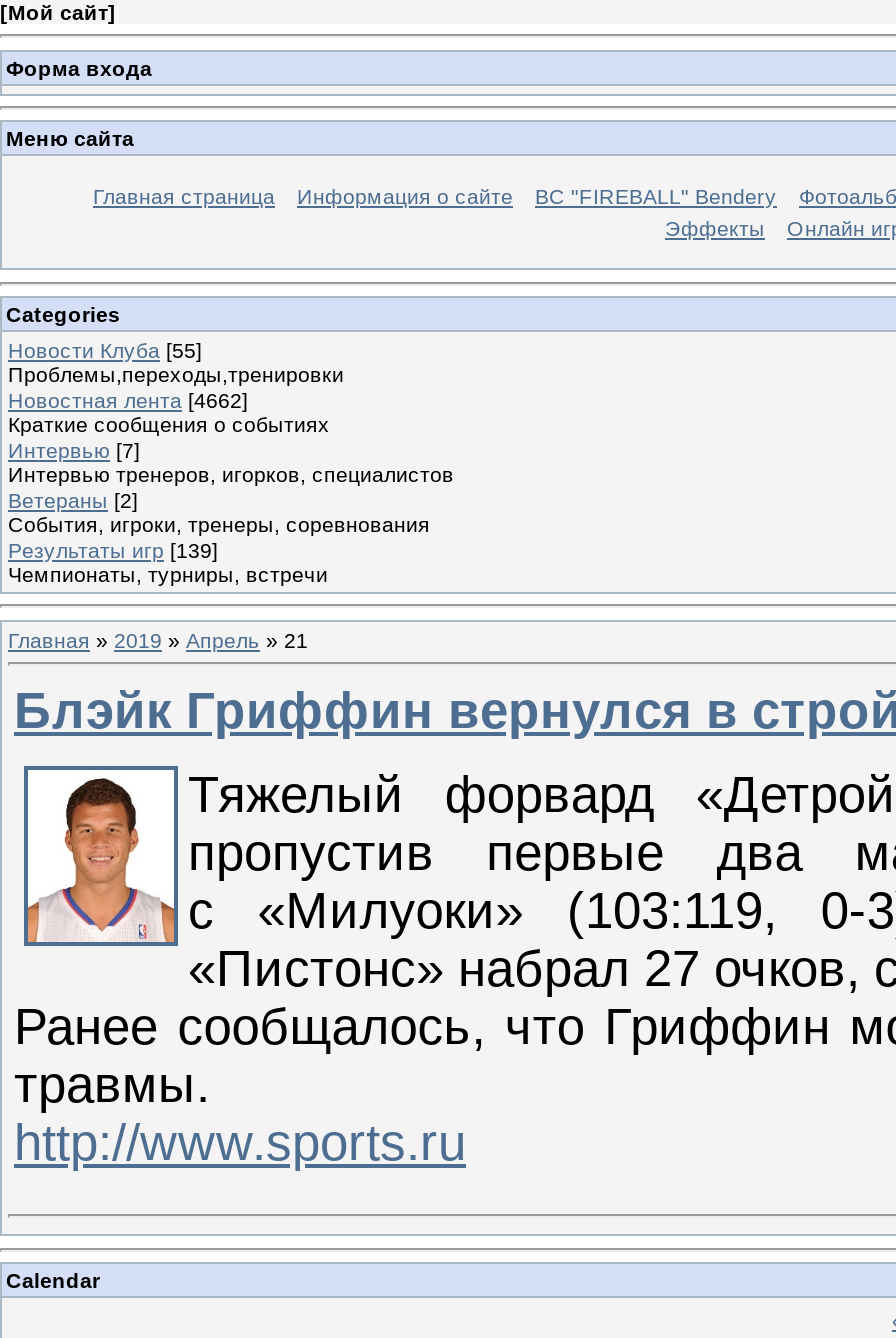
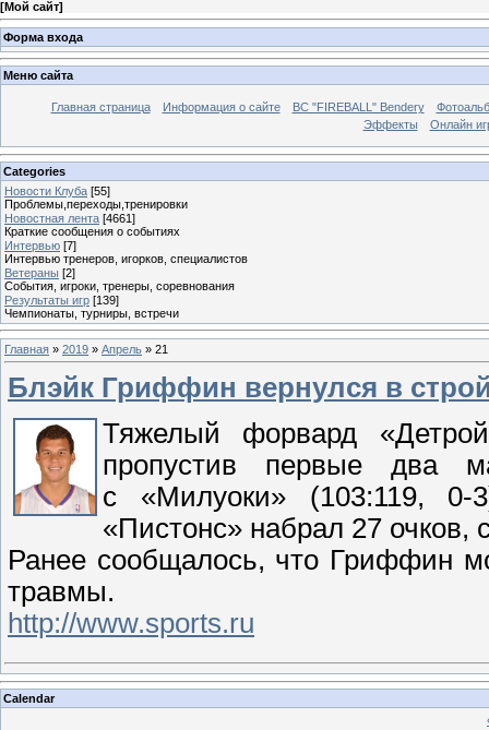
- Новостная лента [4662]
+ Новостная лента [4661]
